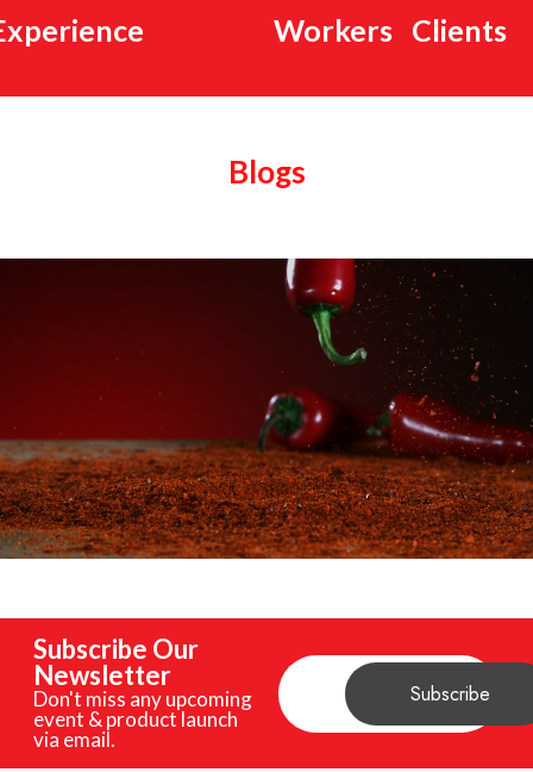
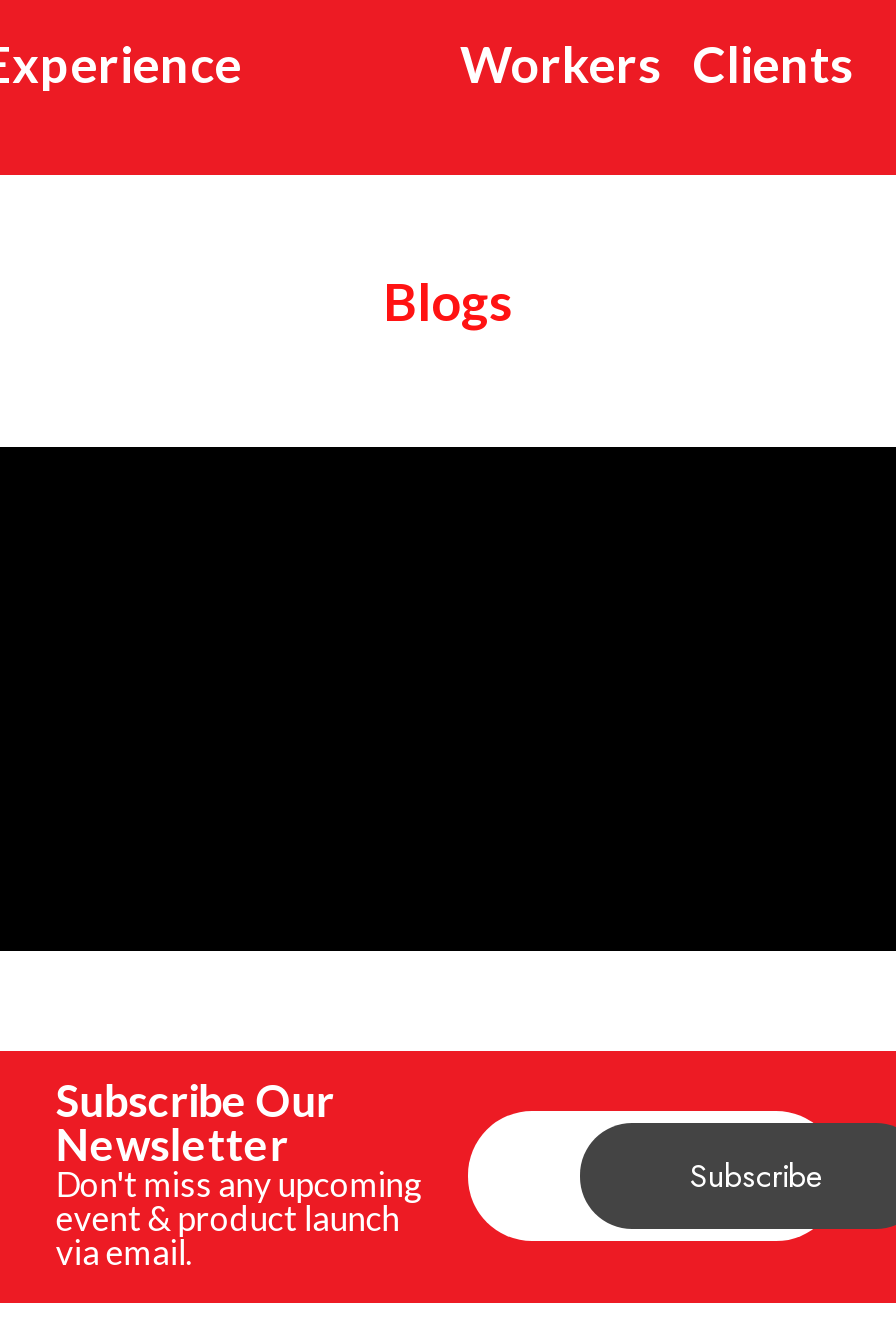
- [image]
